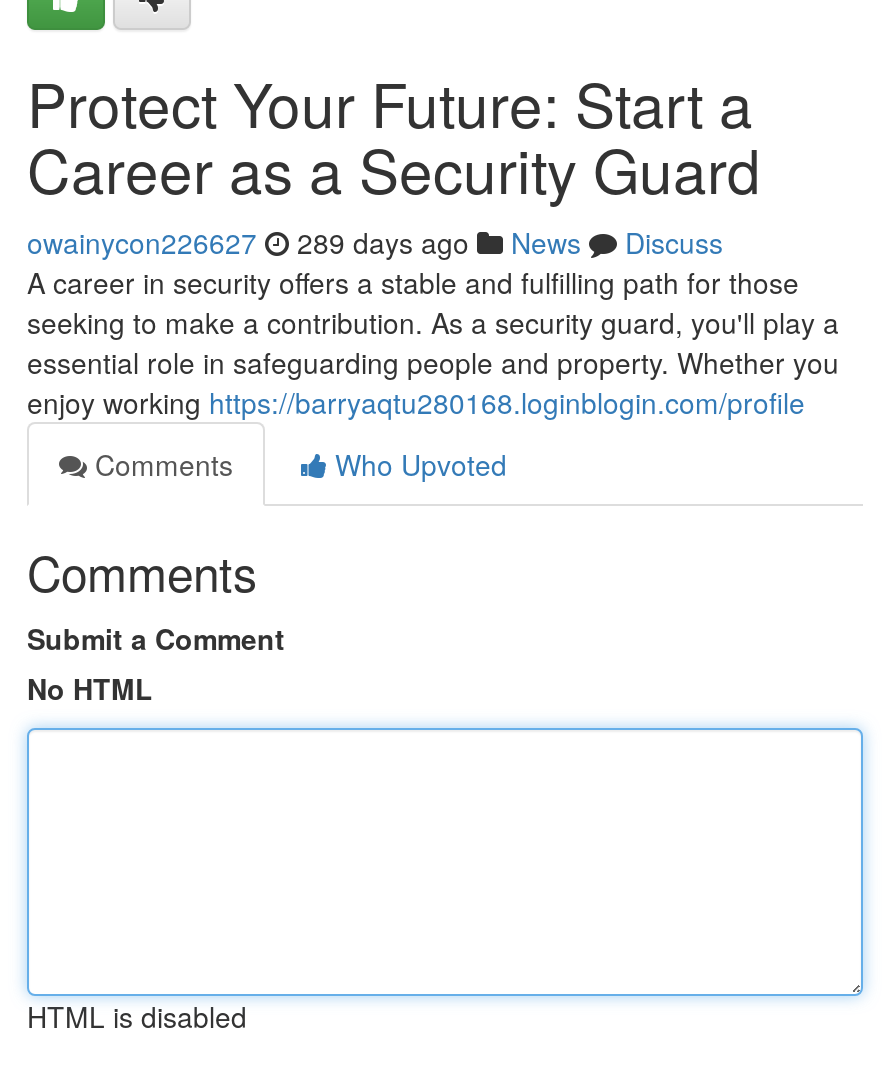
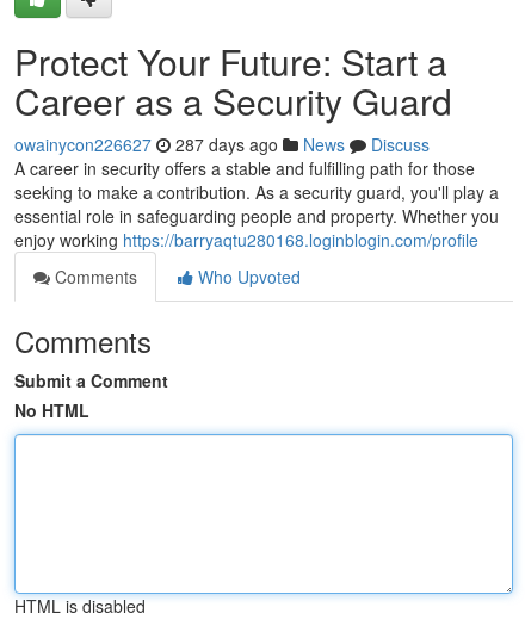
- owainycon226627 289 days ago News Discuss
+ owainycon226627 287 days ago News Discuss
